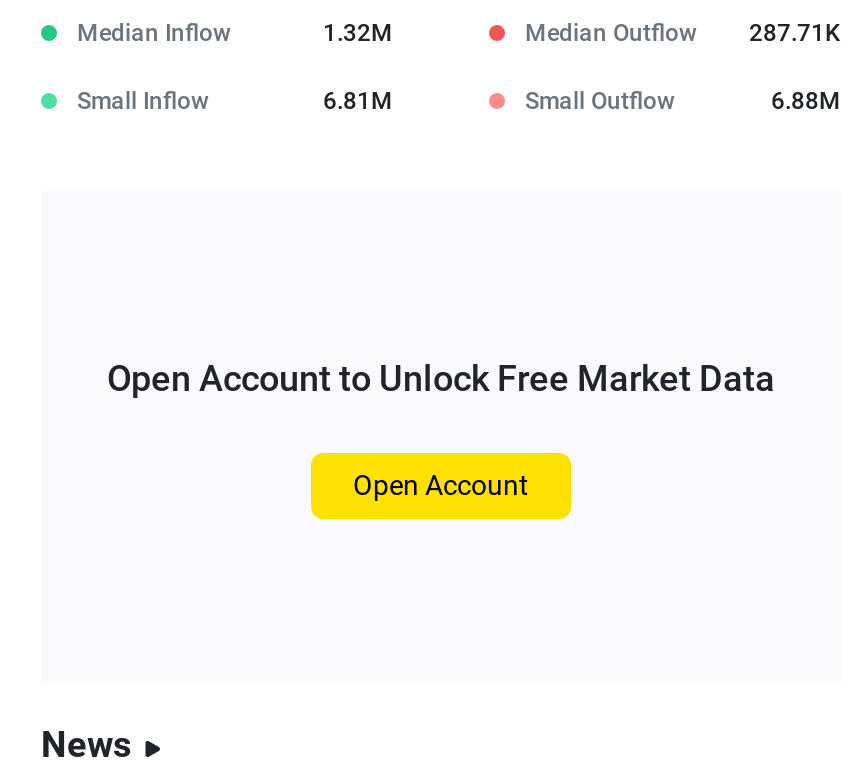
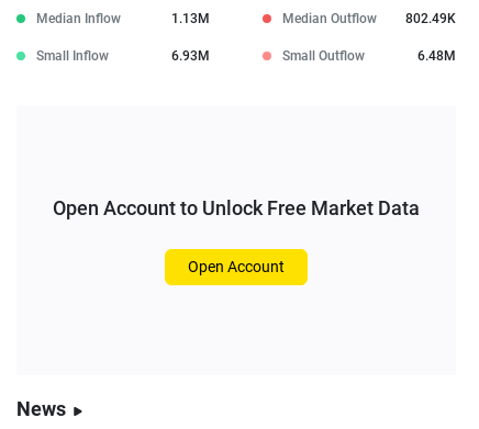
- 1.32M
+ 1.13M

- Median Outflow 287.71K
+ Median Outflow 802.49K

- 6.81M
+ 6.93M

- 6.88M
+ 6.48M
